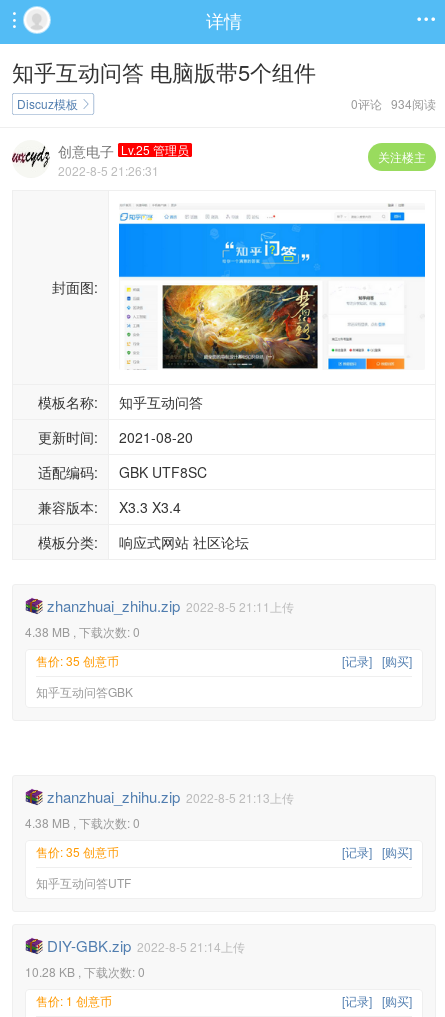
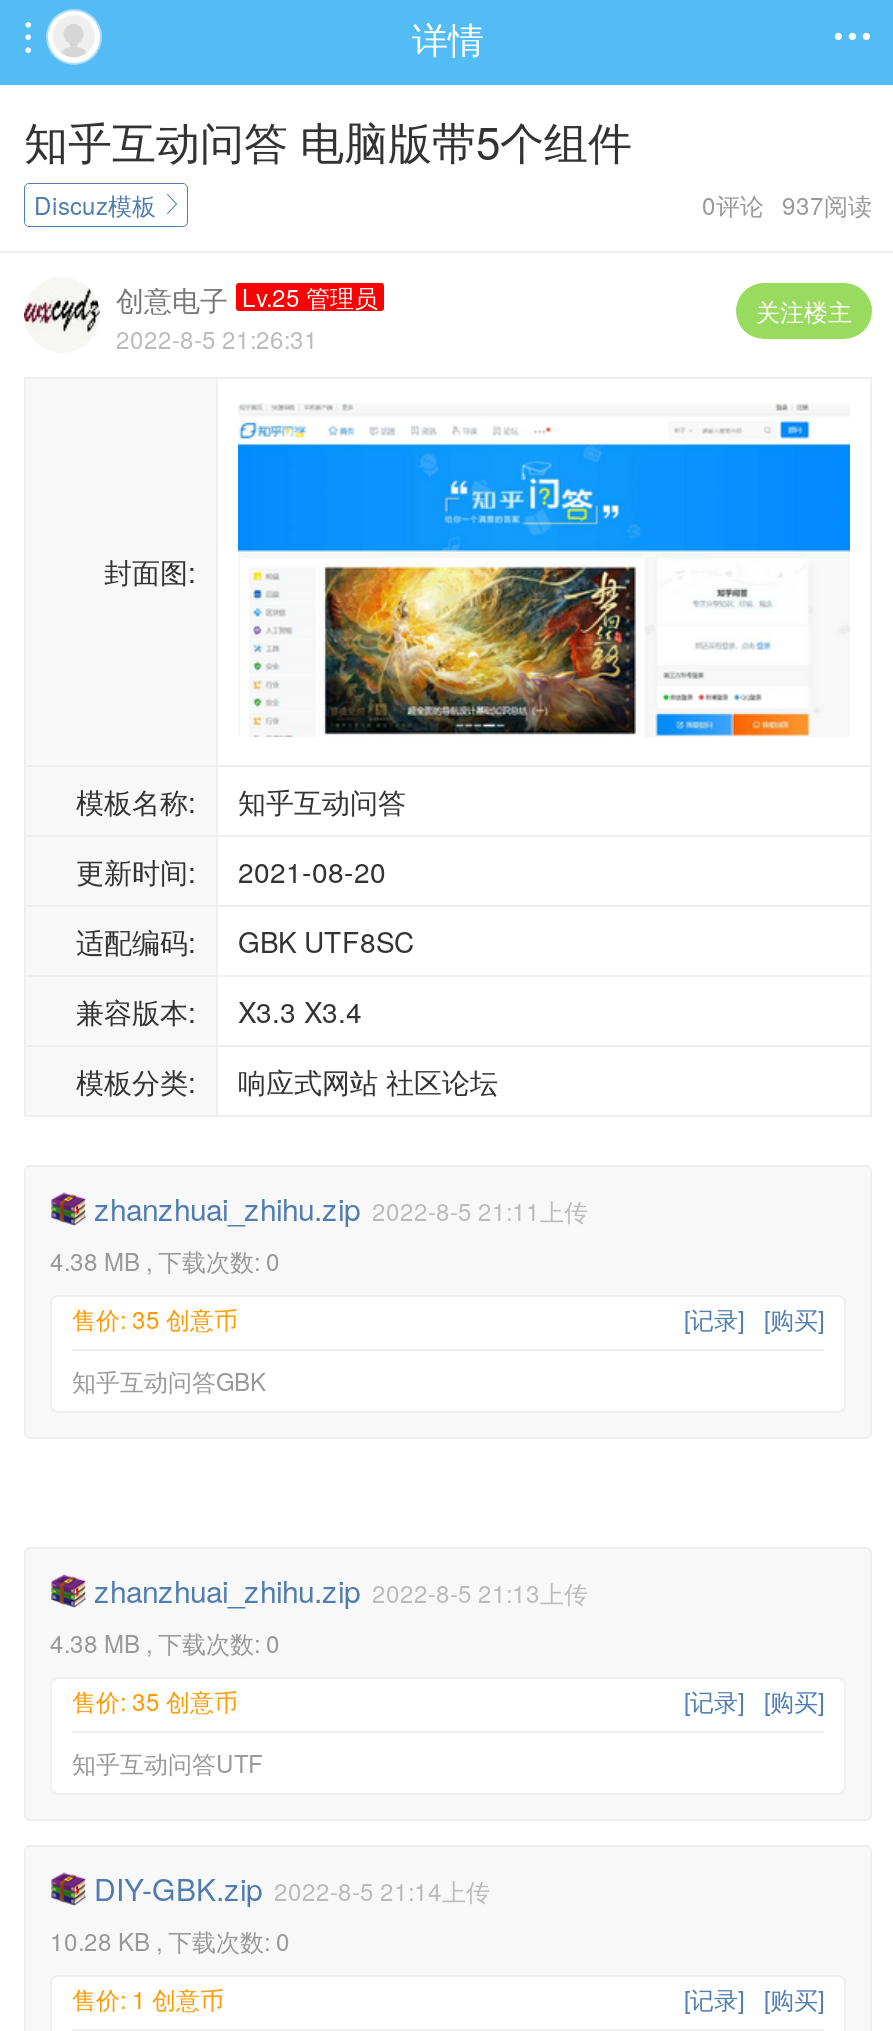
- 0评论 934阅读
+ 0评论 937阅读
